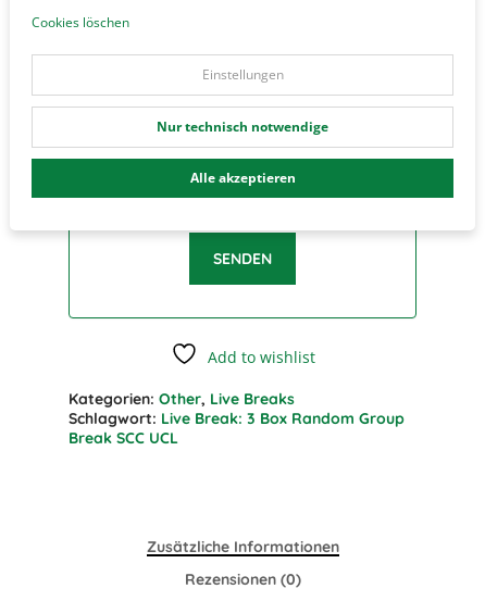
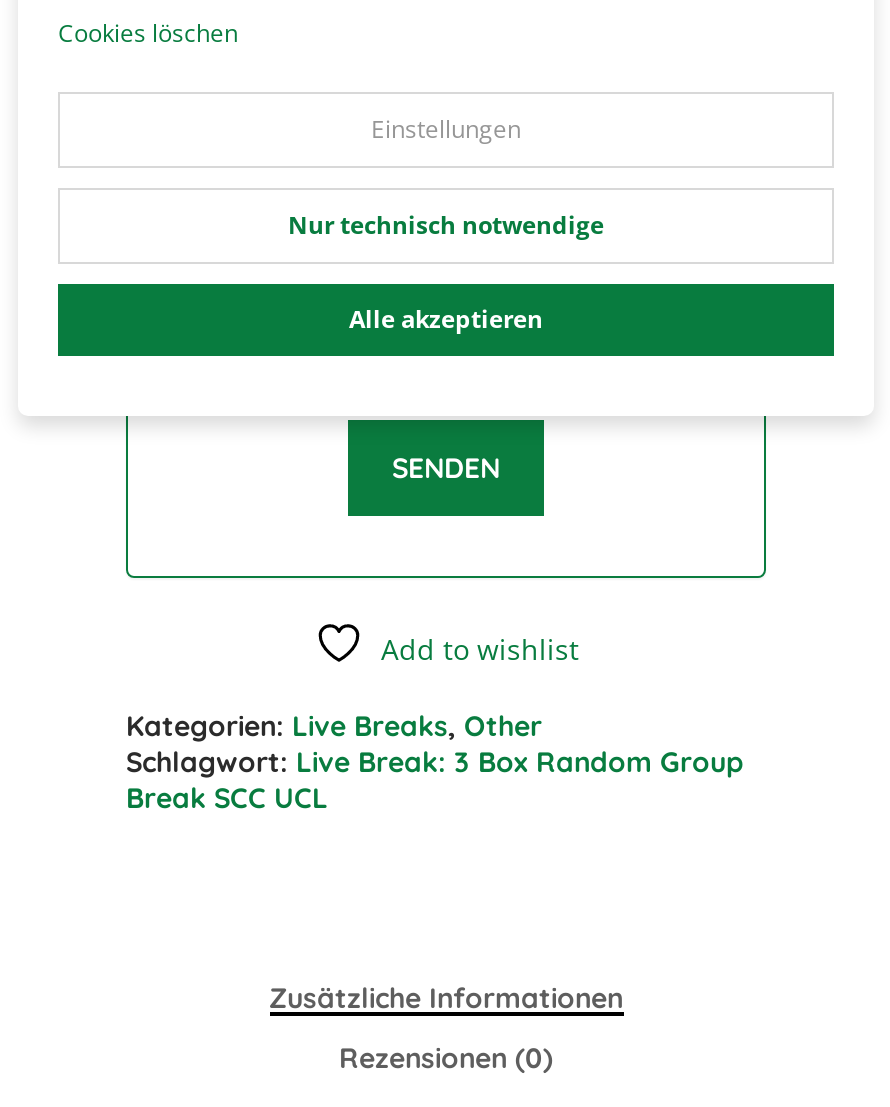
- Kategorien: Other, Live Breaks
+ Kategorien: Live Breaks, Other
